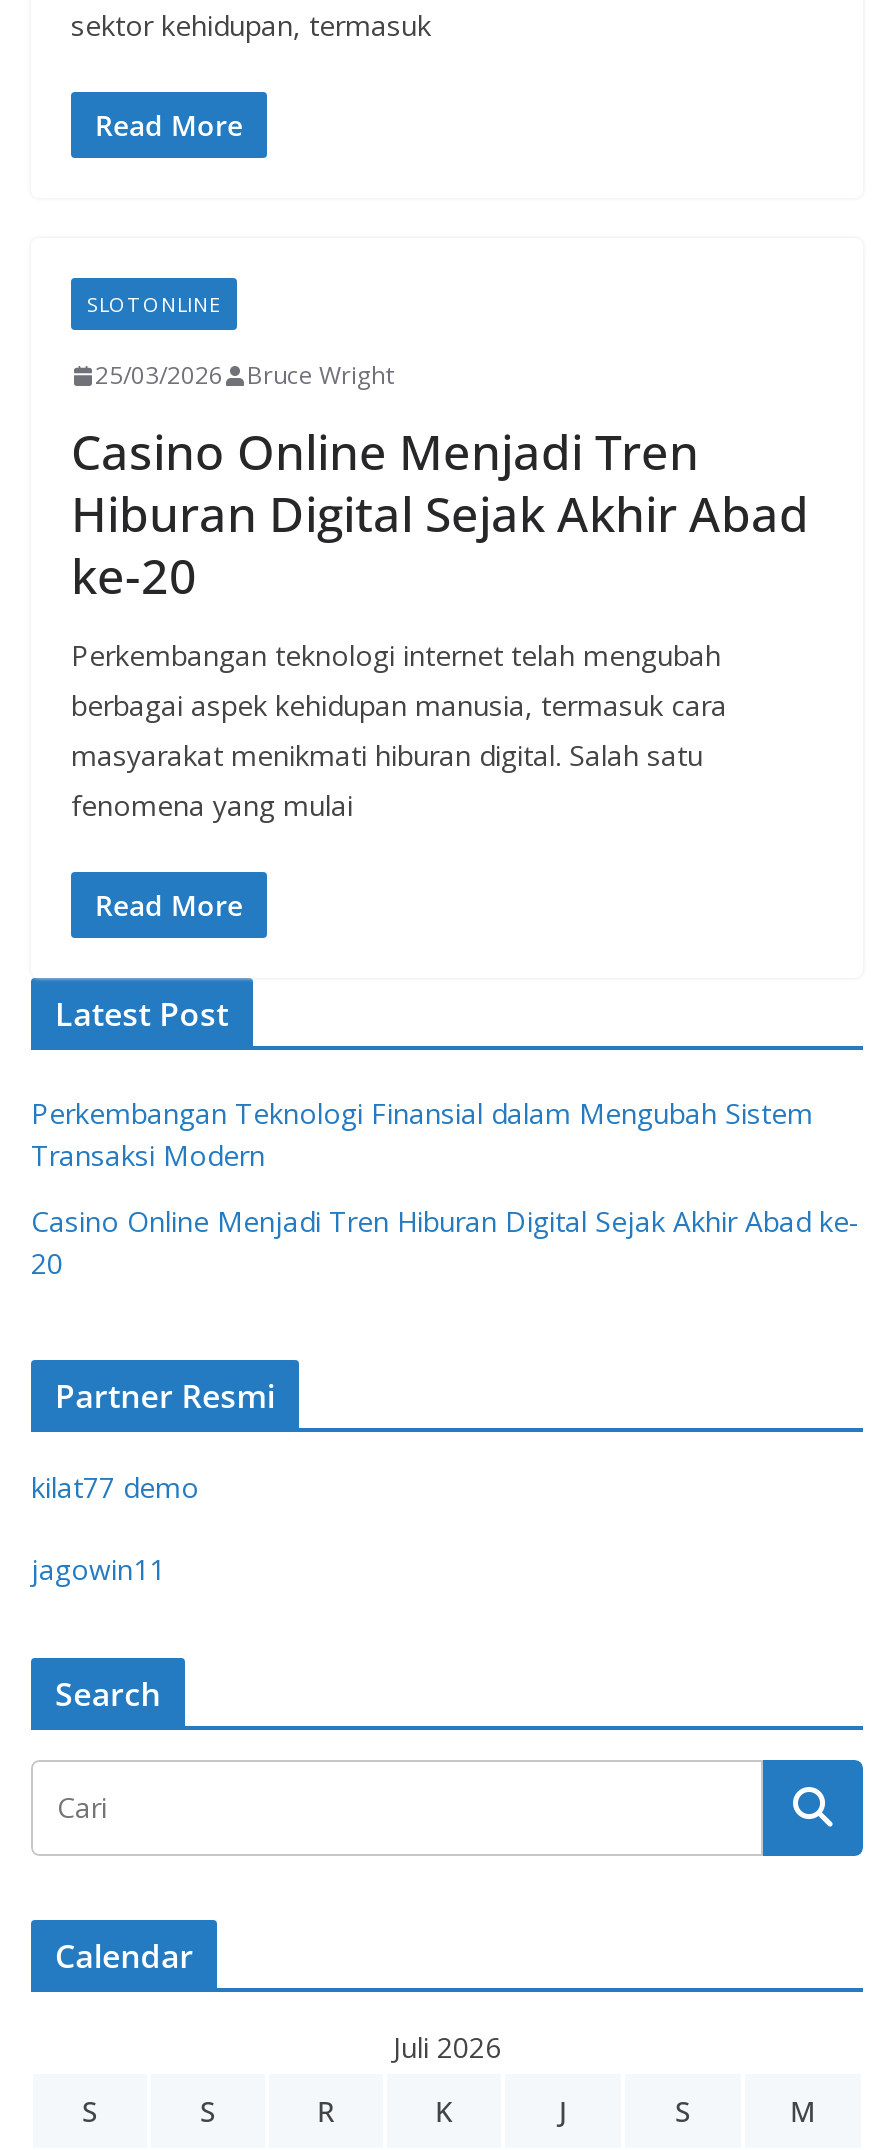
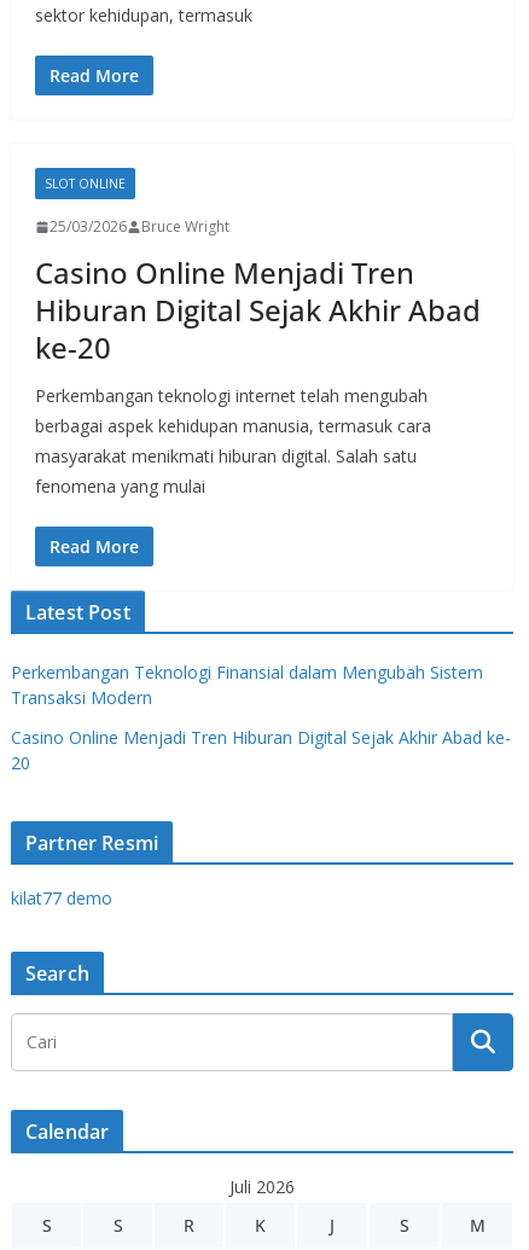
- jagowin11
